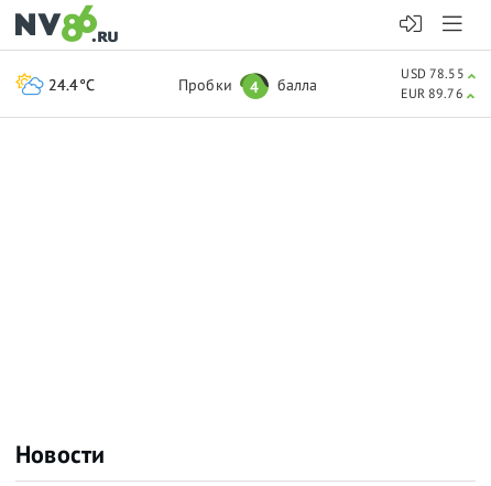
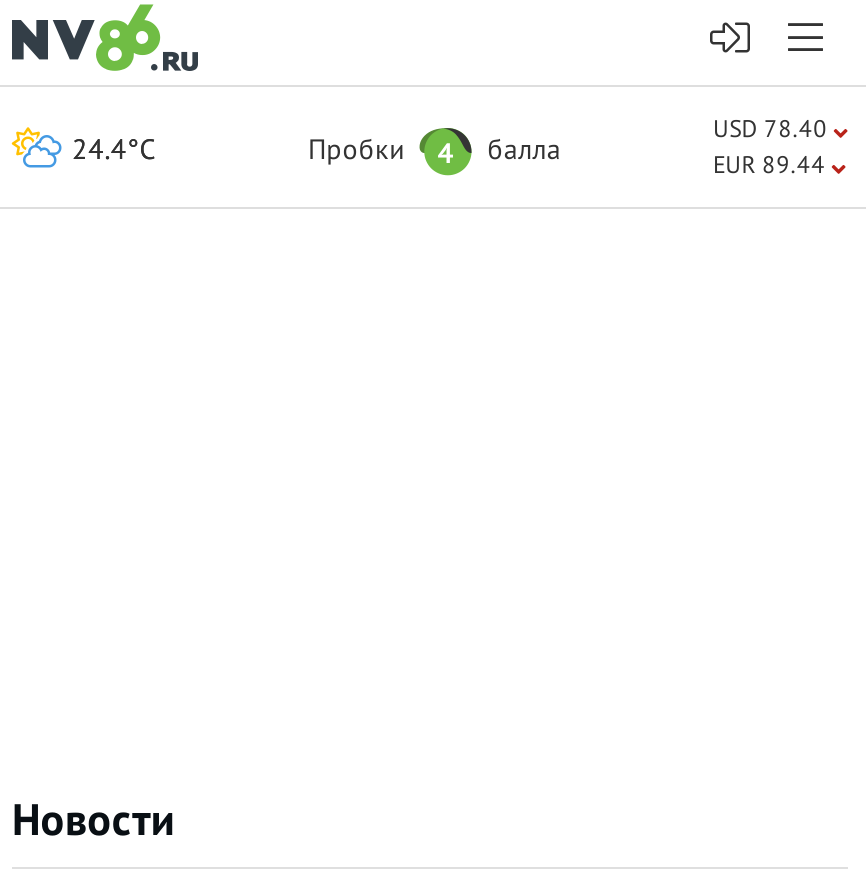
- USD 78.55
+ USD 78.40

- EUR 89.76
+ EUR 89.44
